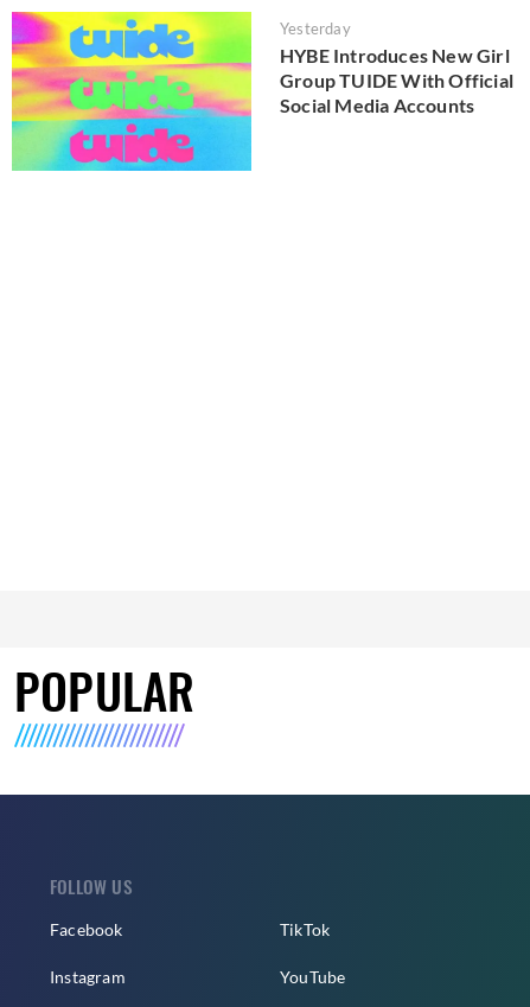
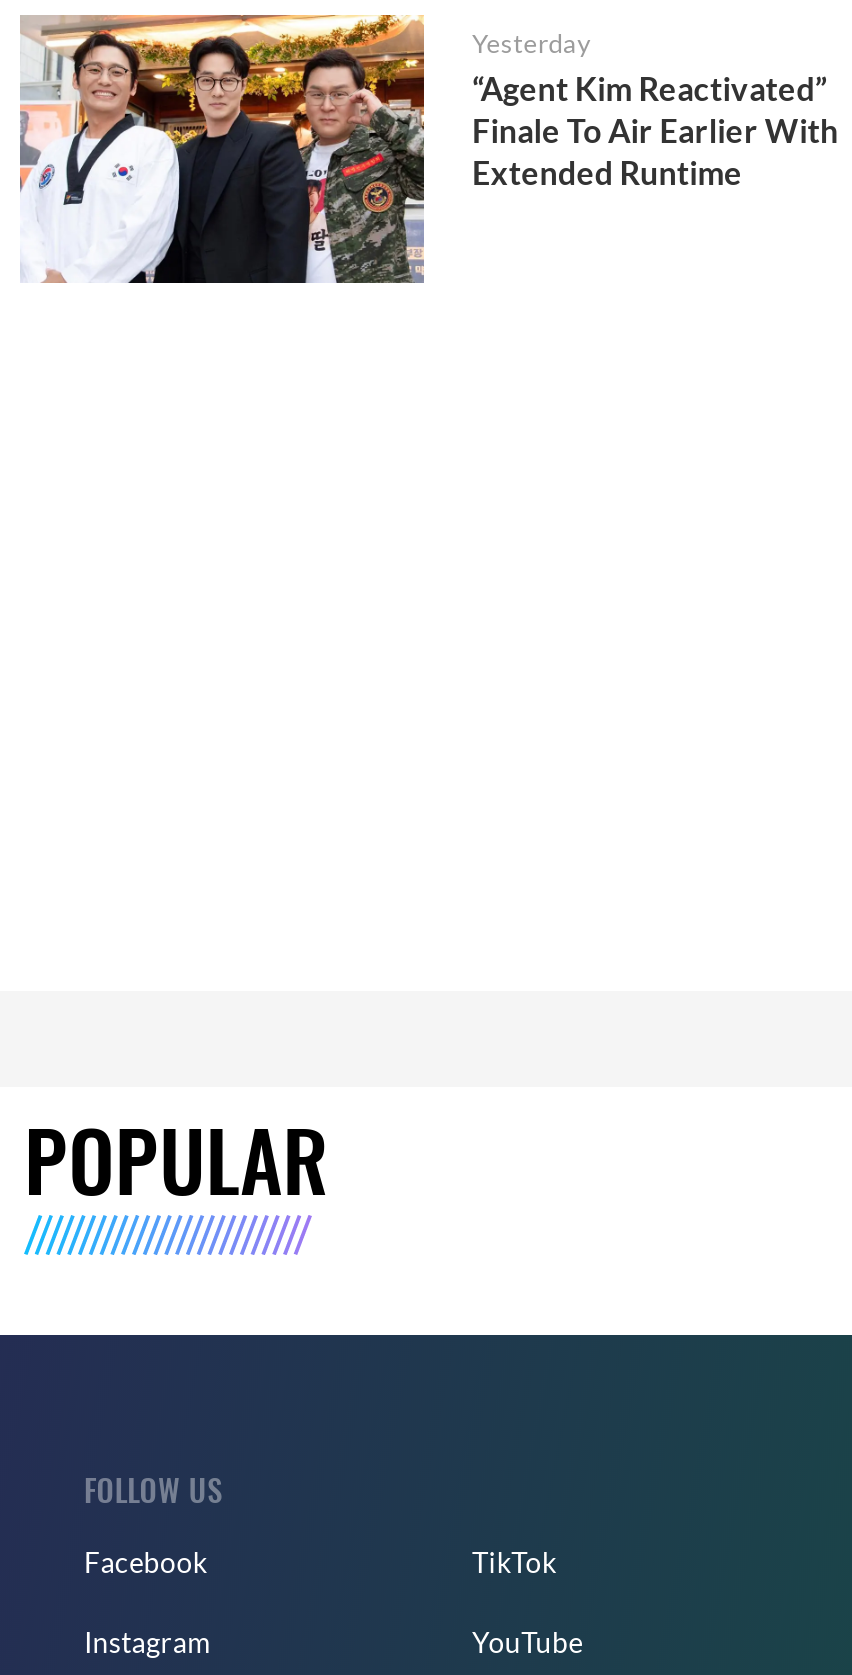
- [image]
- HYBE Introduces New Girl
- Group TUIDE With Official
- Social Media Accounts
+ [image]
+ “Agent Kim Reactivated”
+ Finale To Air Earlier With
+ Extended Runtime
